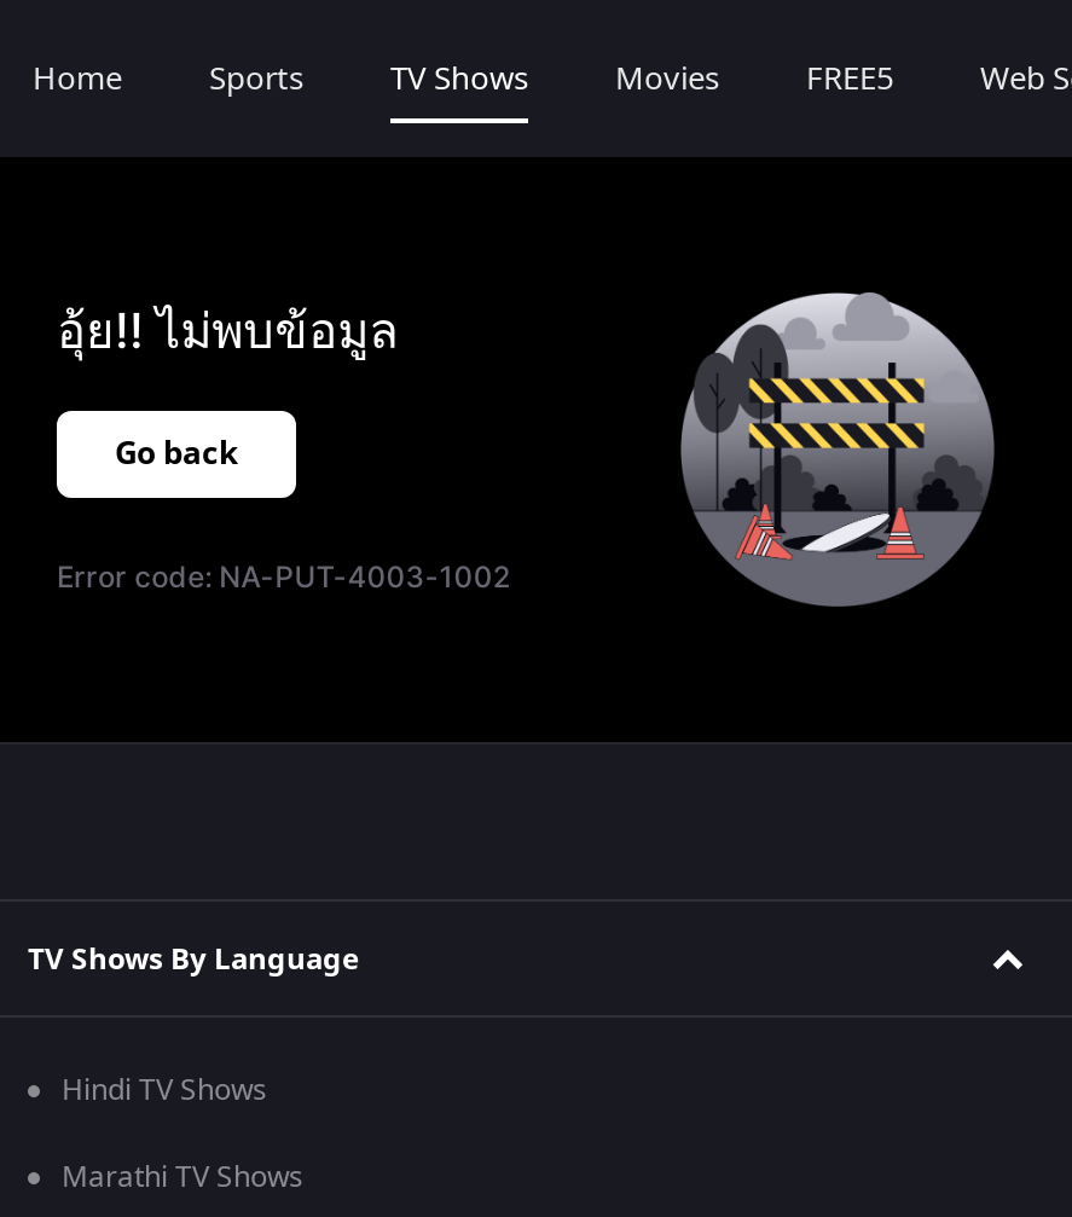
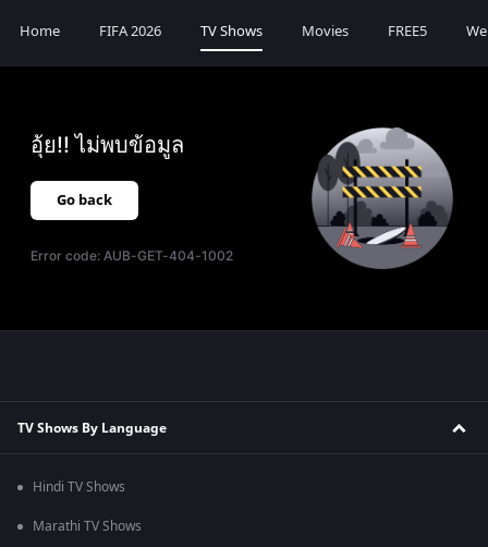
- Sports
+ FIFA 2026

- Error code: NA-PUT-4003-1002
+ Error code: AUB-GET-404-1002
